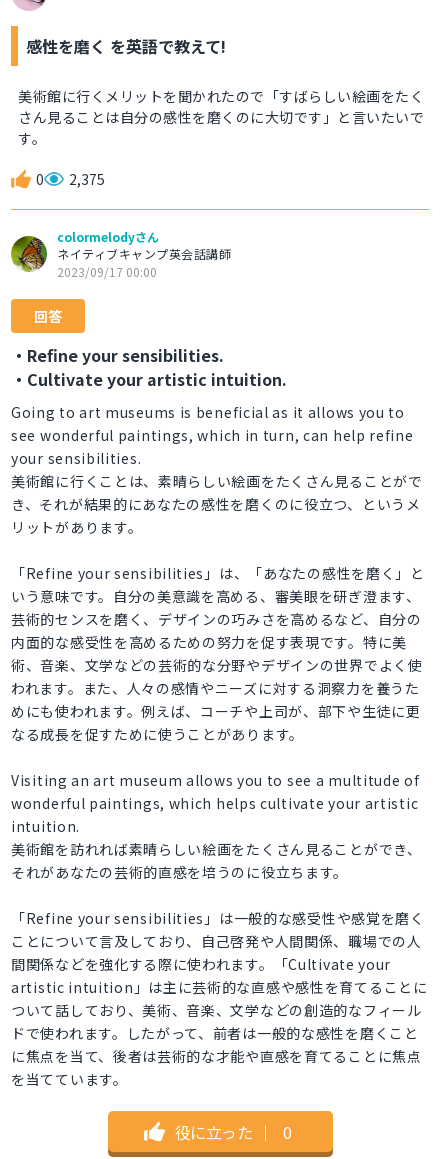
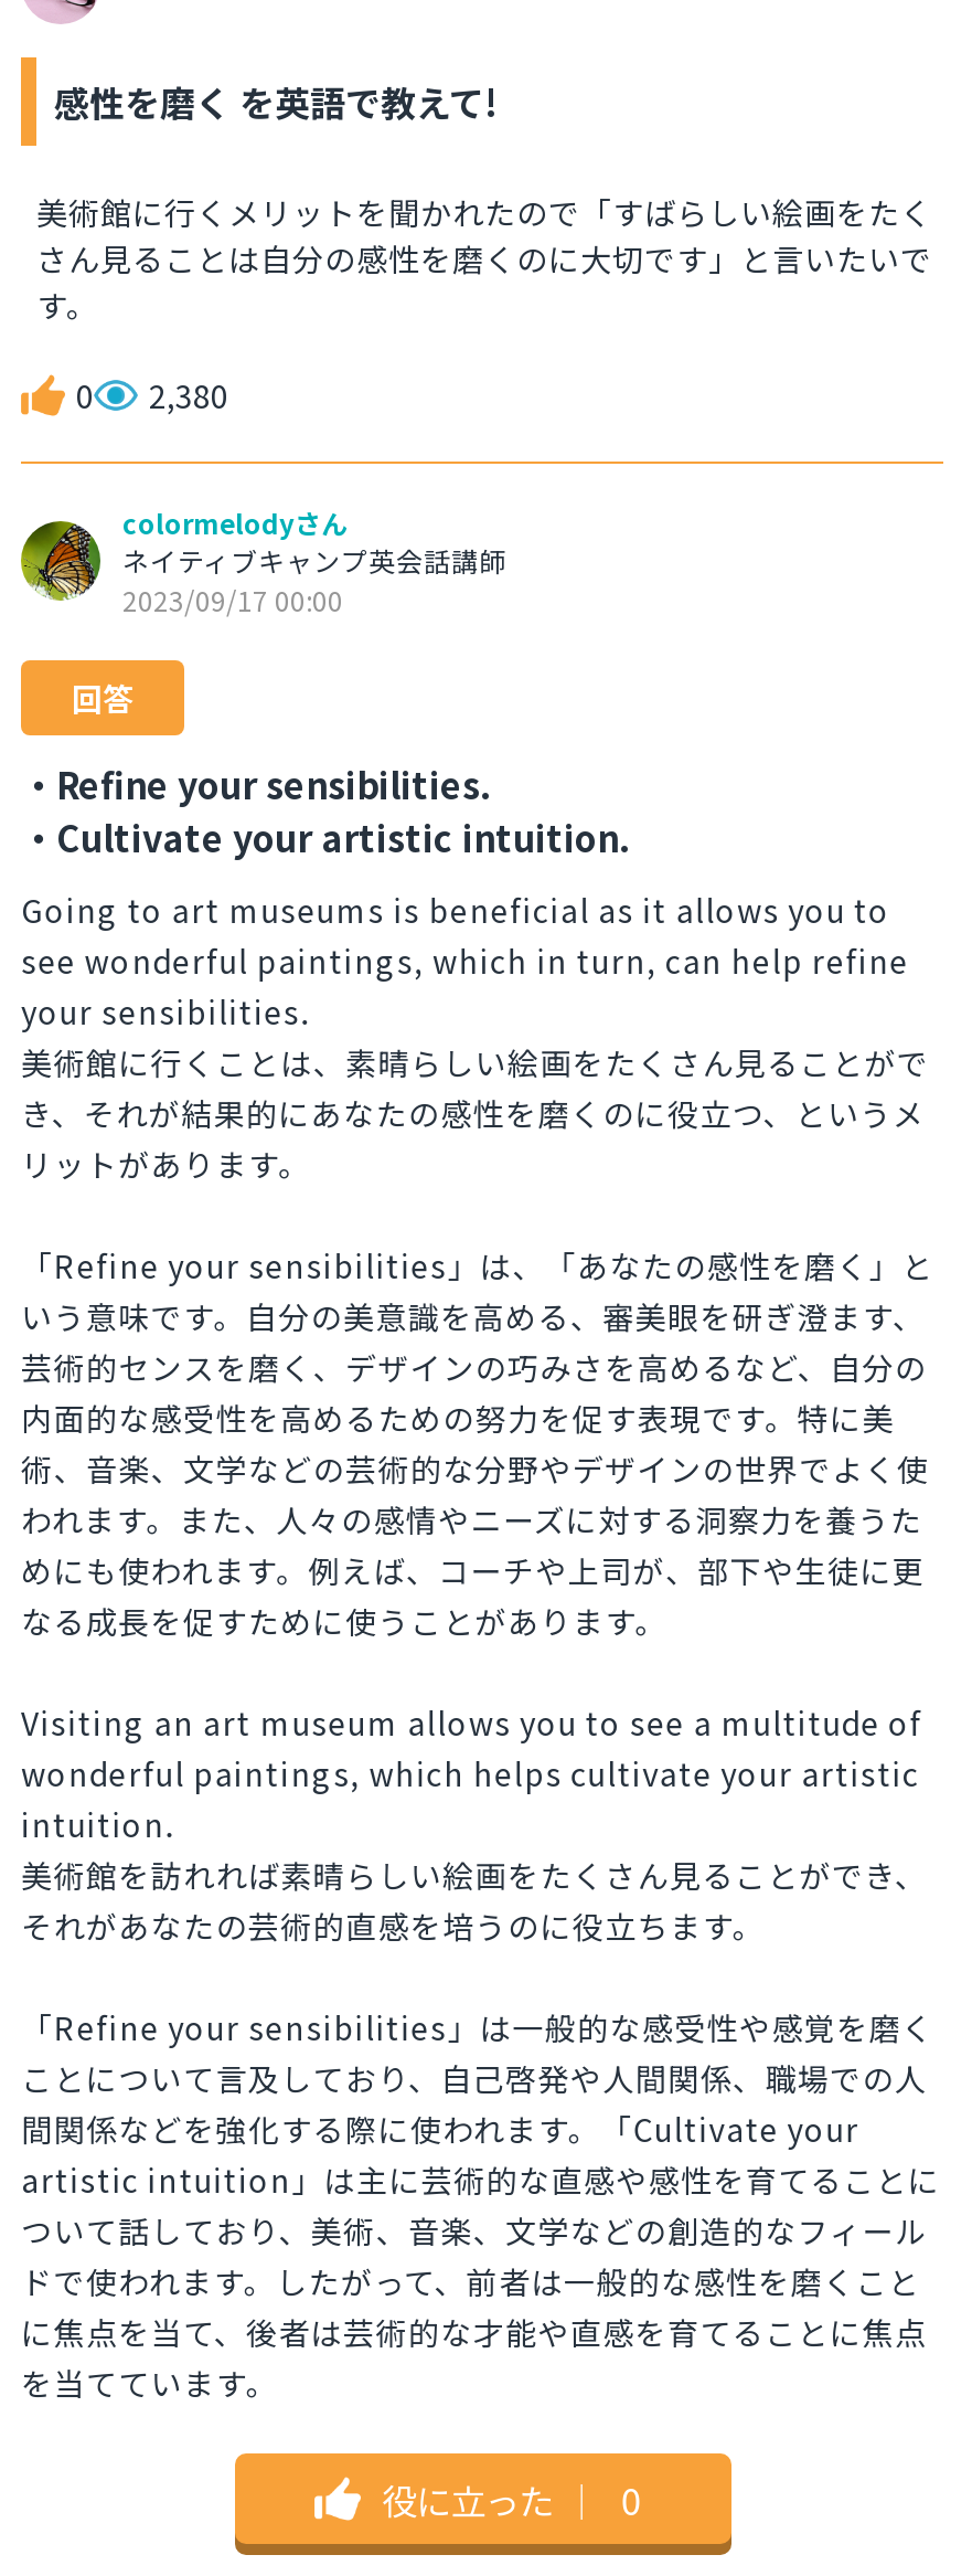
- 0 2,375
+ 0 2,380
